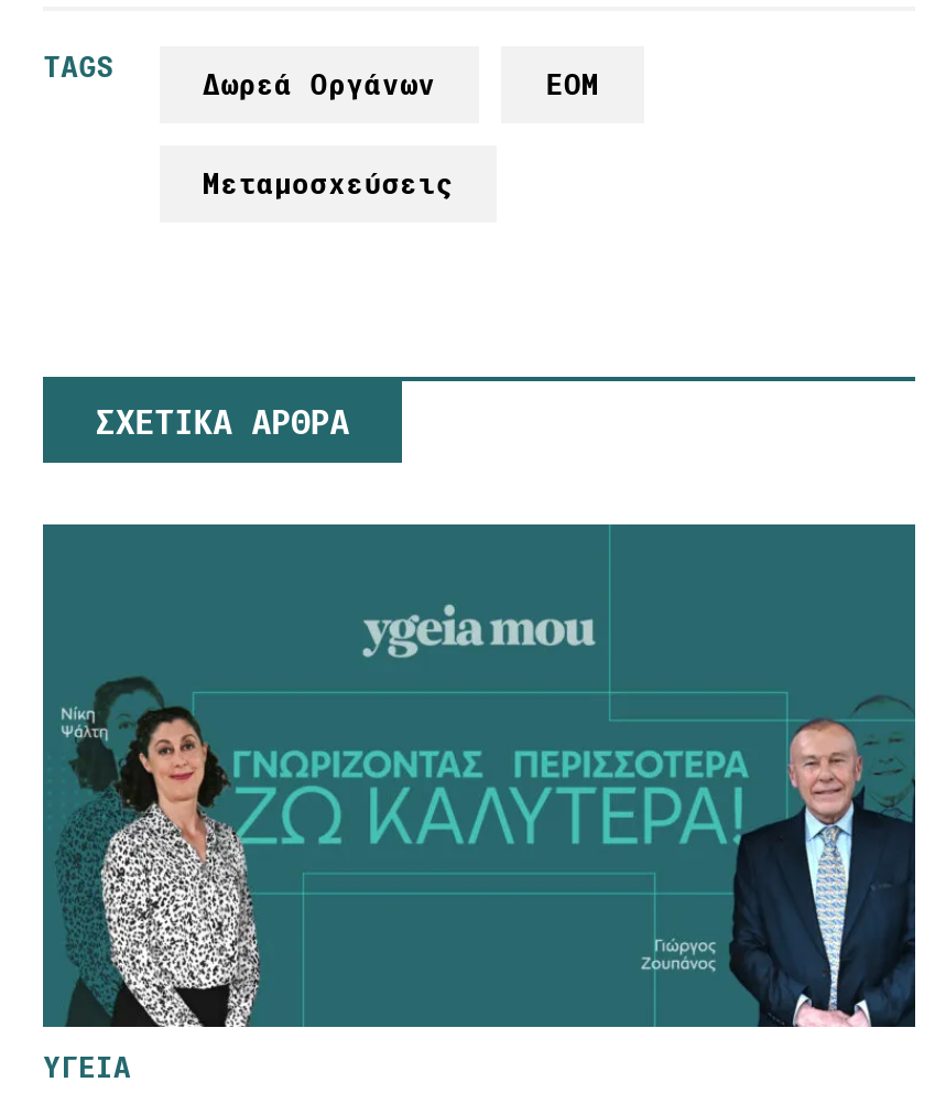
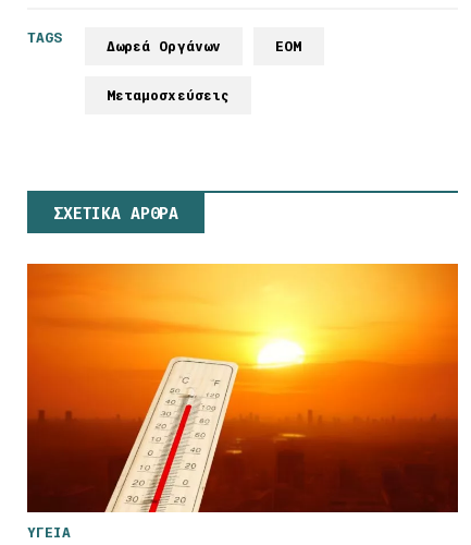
- [image]
+ [image]
